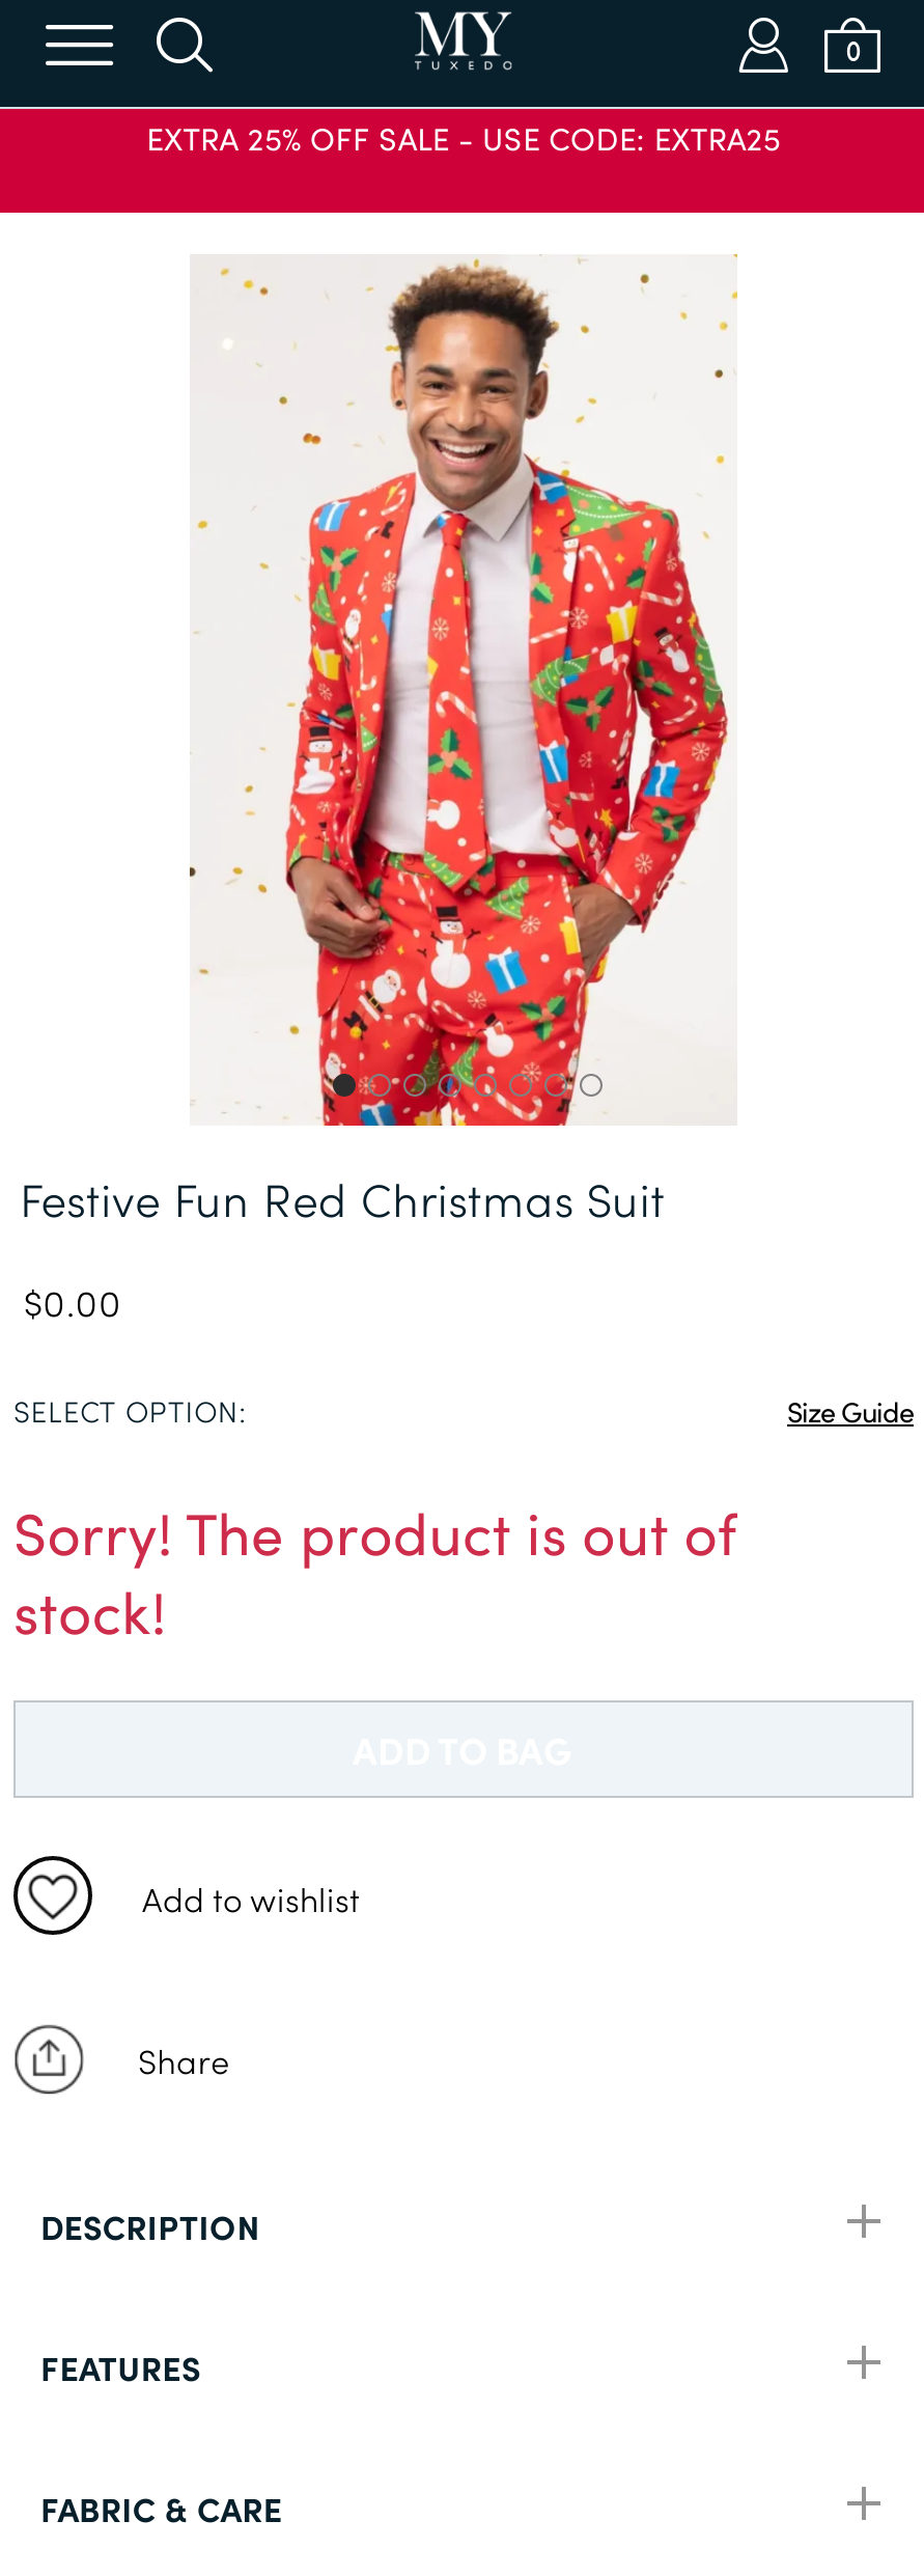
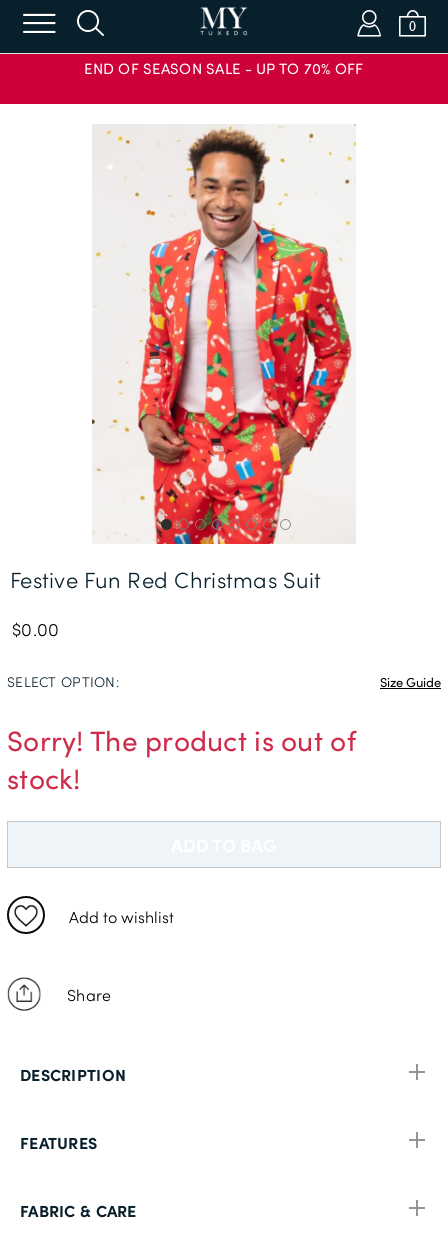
- EXTRA 25% OFF SALE - USE CODE: EXTRA25
+ END OF SEASON SALE - UP TO 70% OFF
